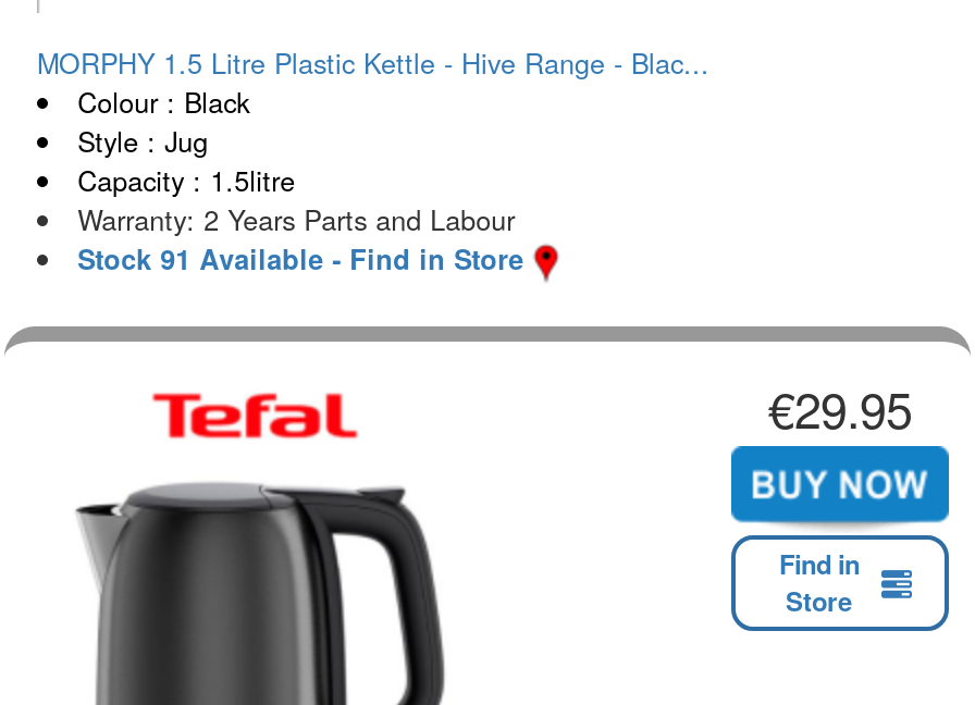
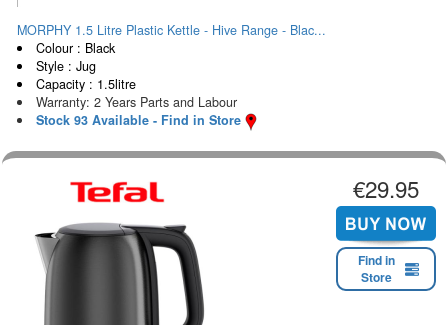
- Stock 91 Available - Find in Store
+ Stock 93 Available - Find in Store
